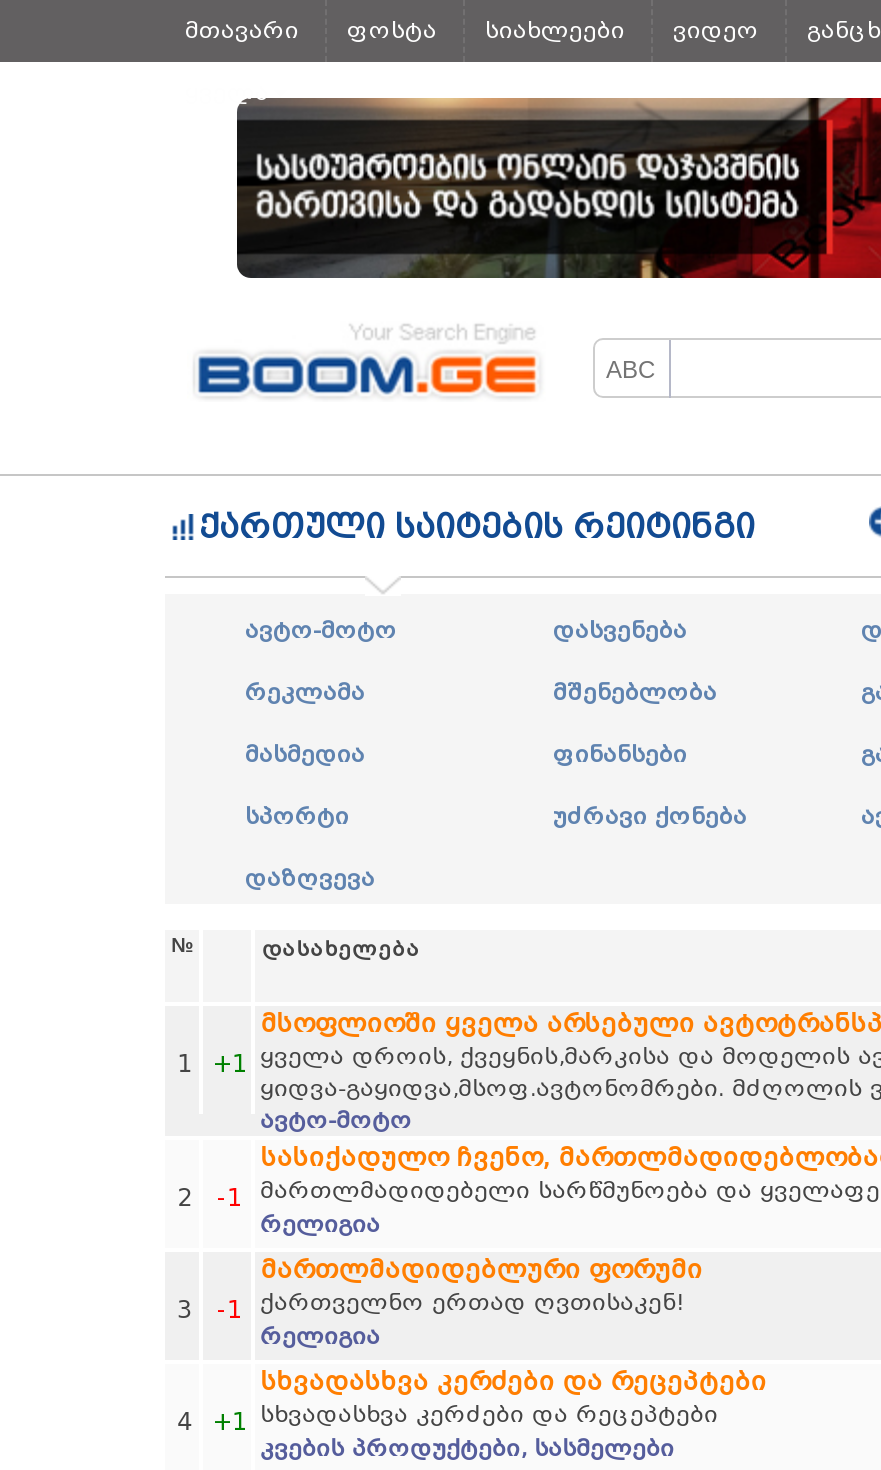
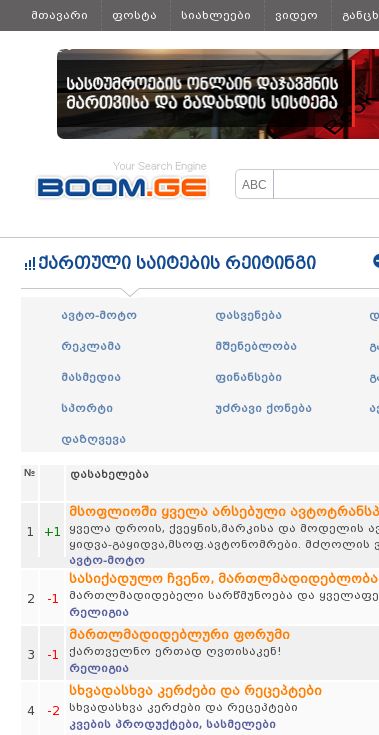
- 4 +1 სხვადასხვა კერძები და რეცეპტები
+ 4 -2 სხვადასხვა კერძები და რეცეპტები
